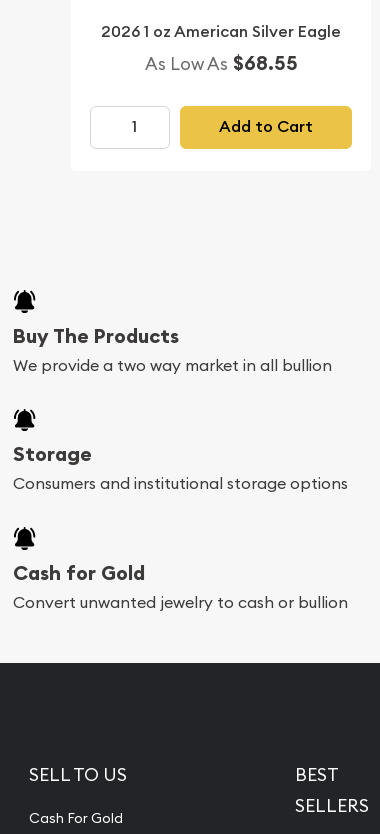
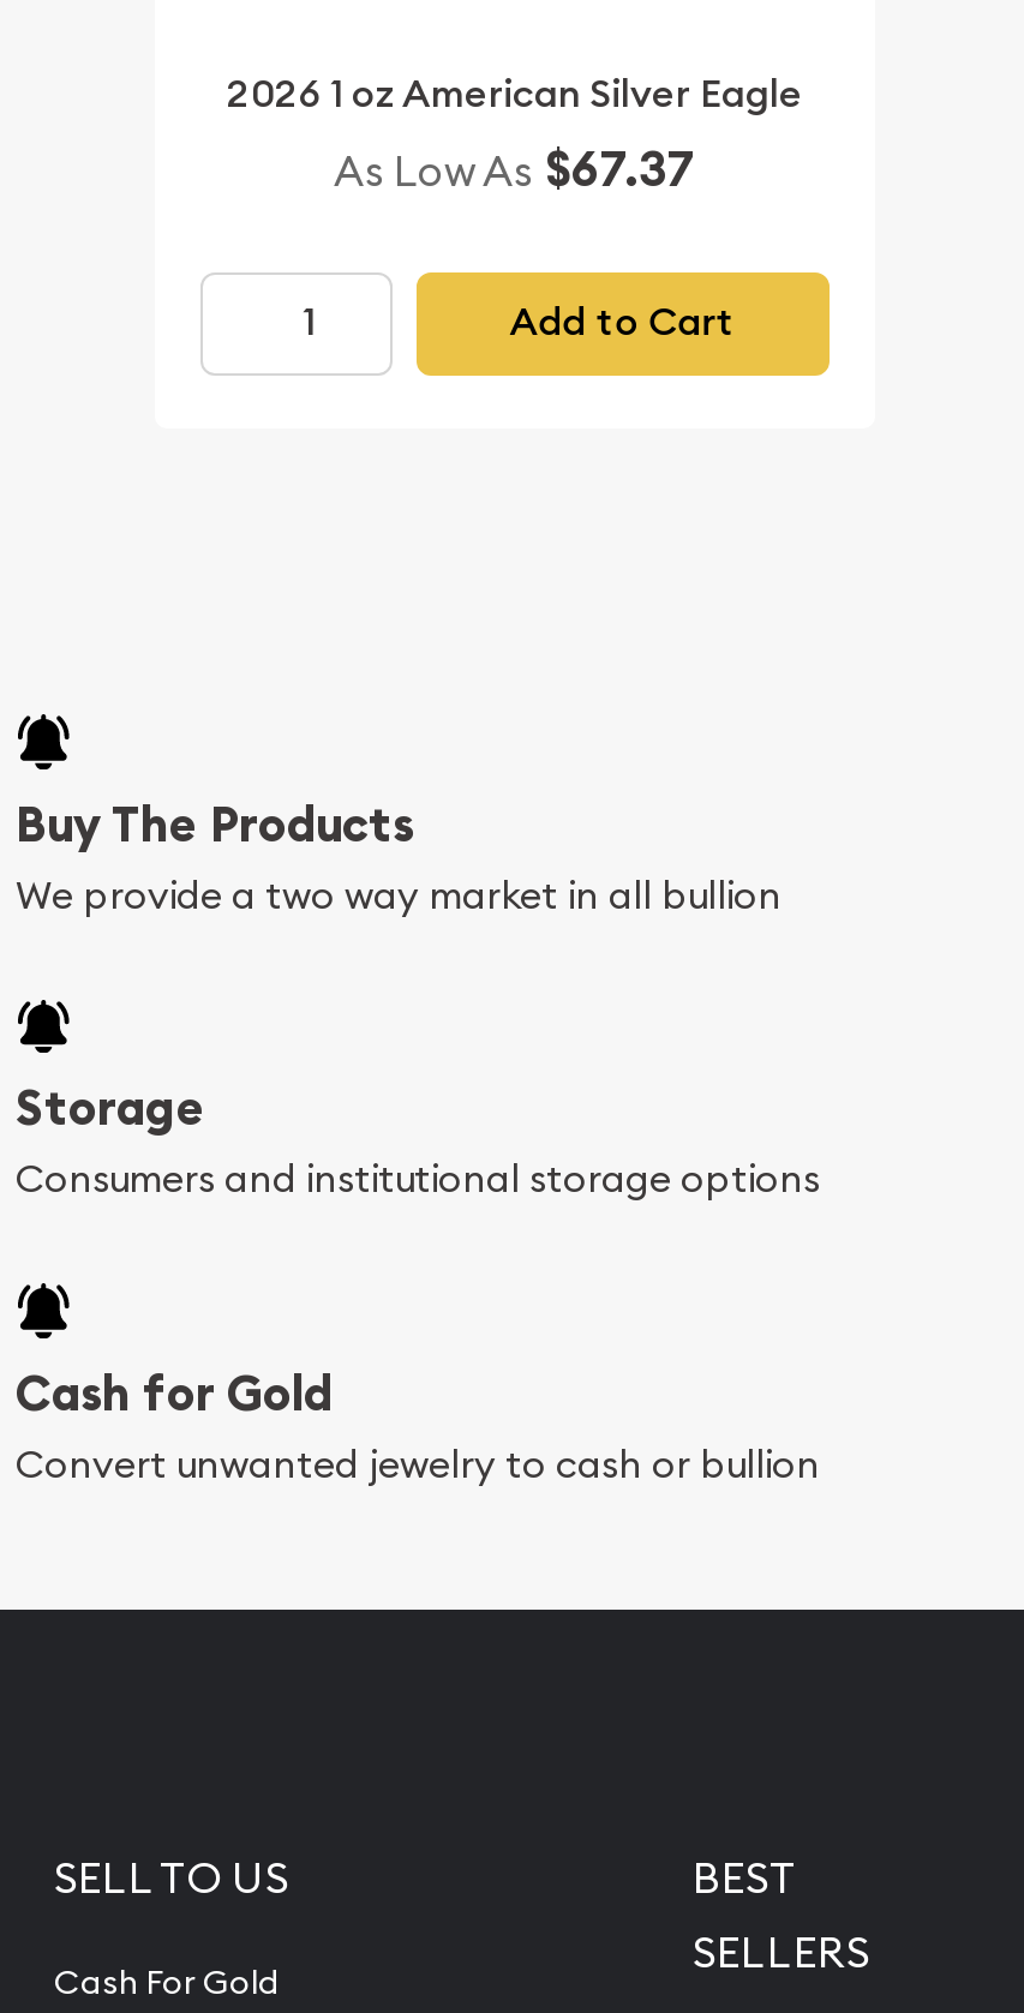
- As Low As $68.55
+ As Low As $67.37
